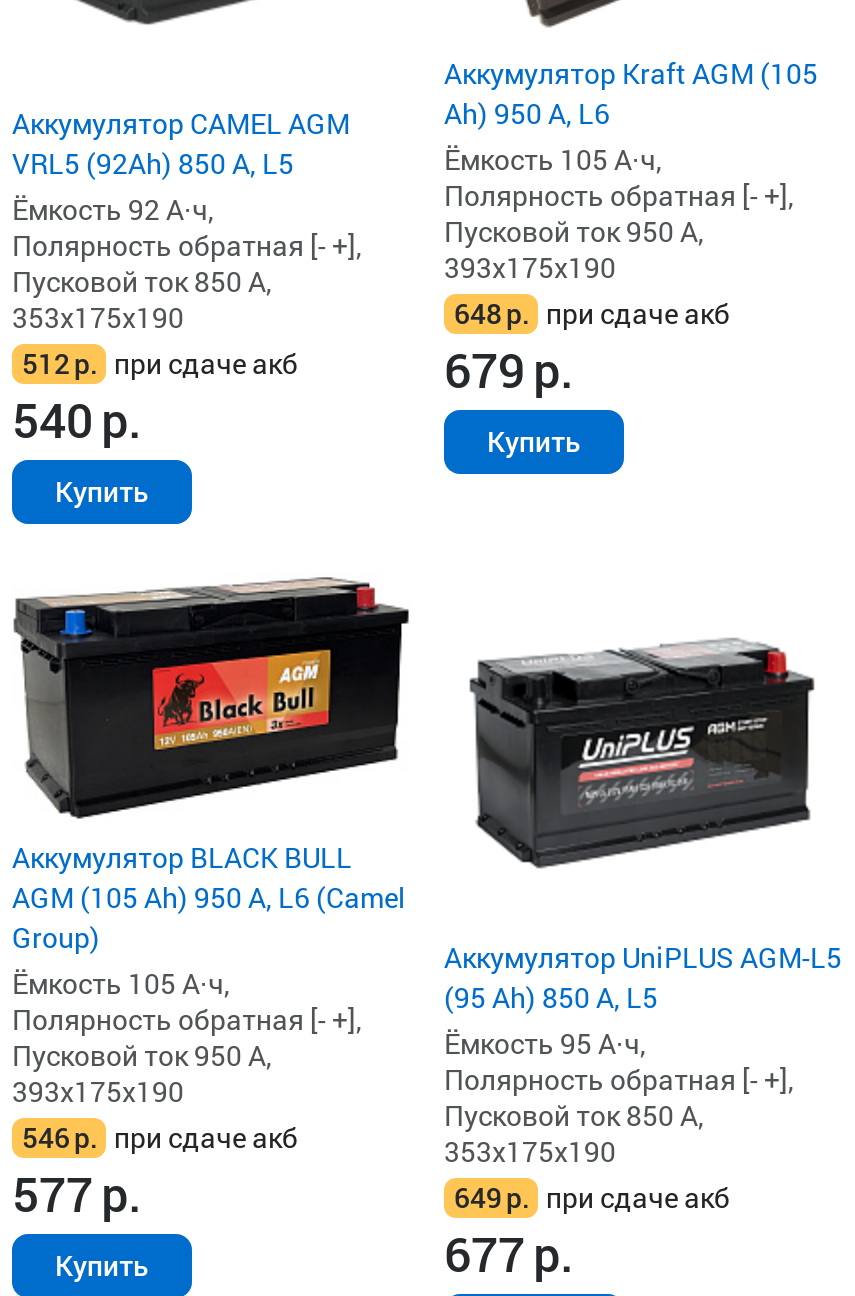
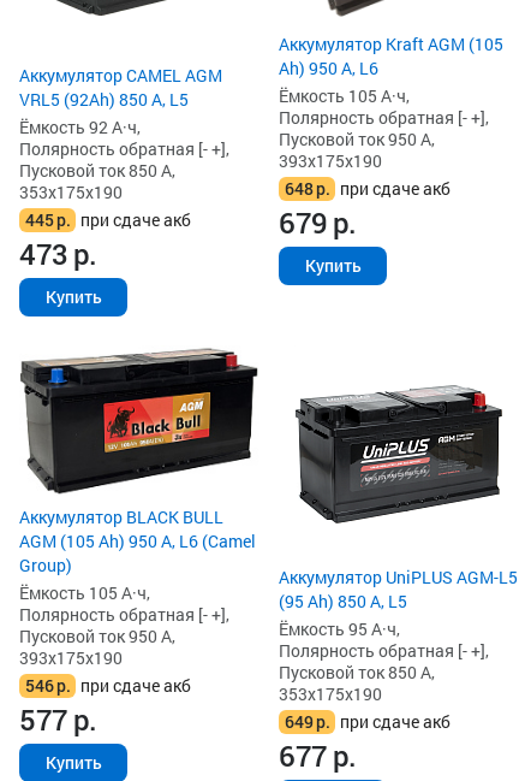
- 512 р. при сдаче акб
+ 445 р. при сдаче акб

- 540 р.
+ 473 р.
